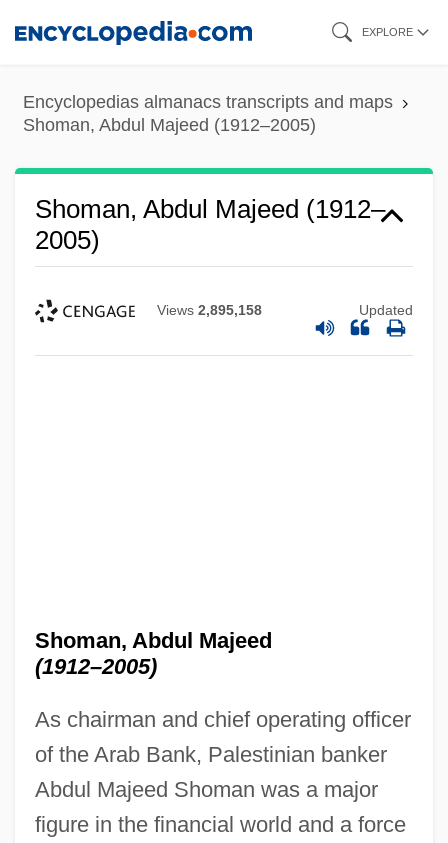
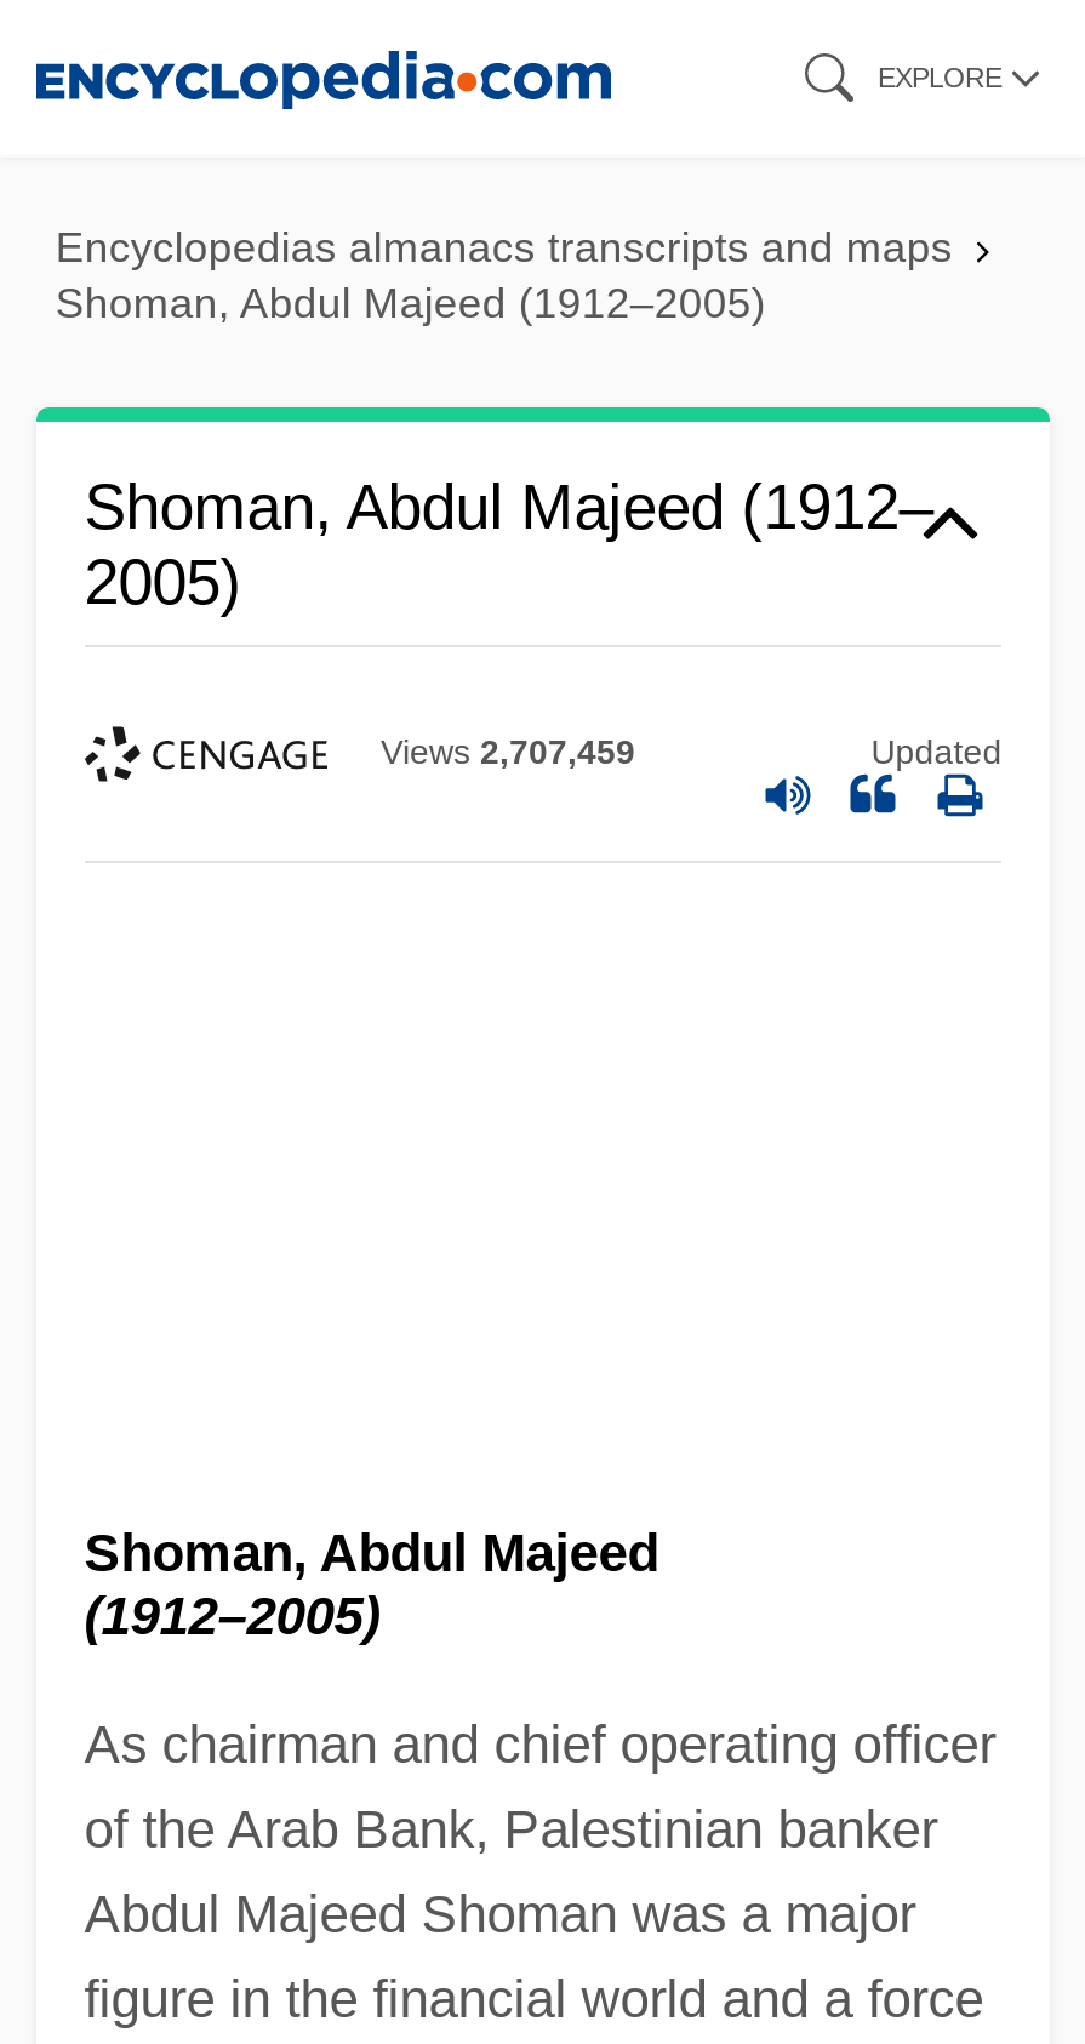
- Views 2,895,158
+ Views 2,707,459
